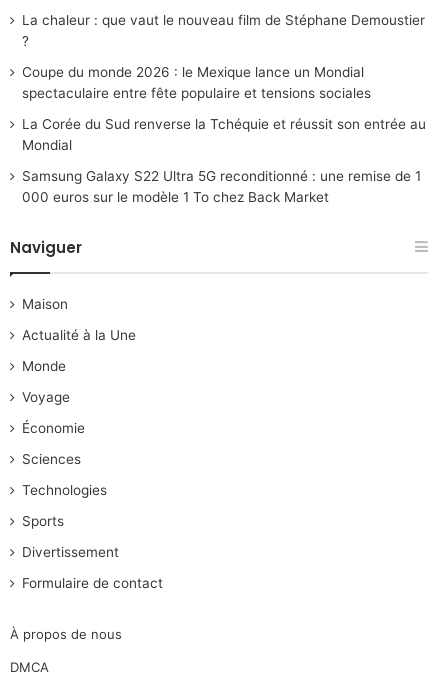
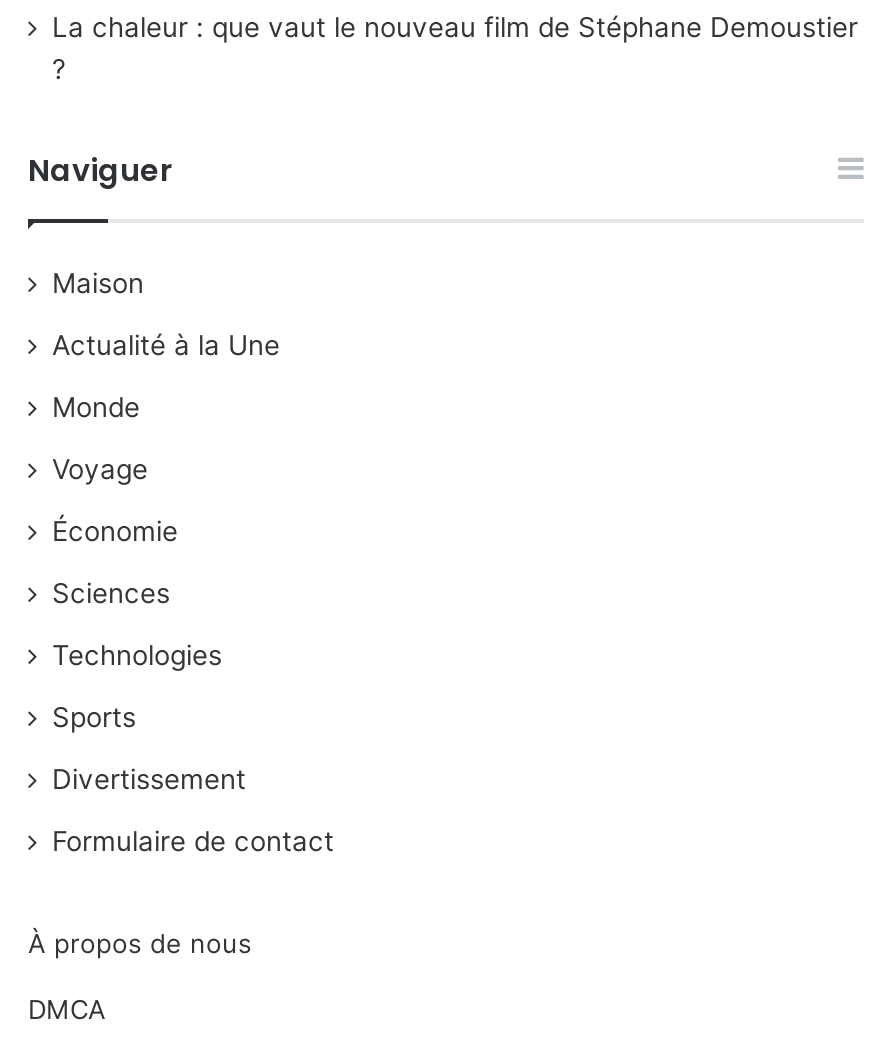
- Coupe du monde 2026 : le Mexique lance un Mondial
- spectaculaire entre fête populaire et tensions sociales
- La Corée du Sud renverse la Tchéquie et réussit son entrée au
- Mondial
- Samsung Galaxy S22 Ultra 5G reconditionné : une remise de 1
- 000 euros sur le modèle 1 To chez Back Market
